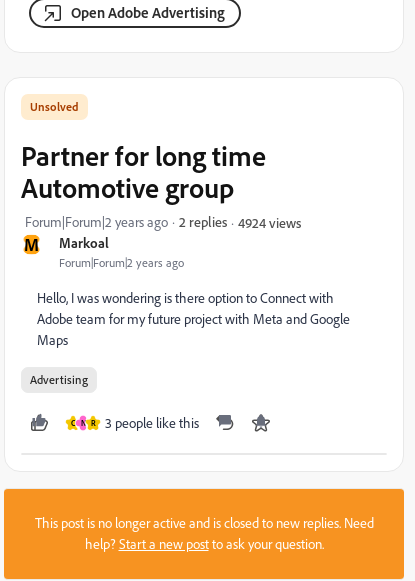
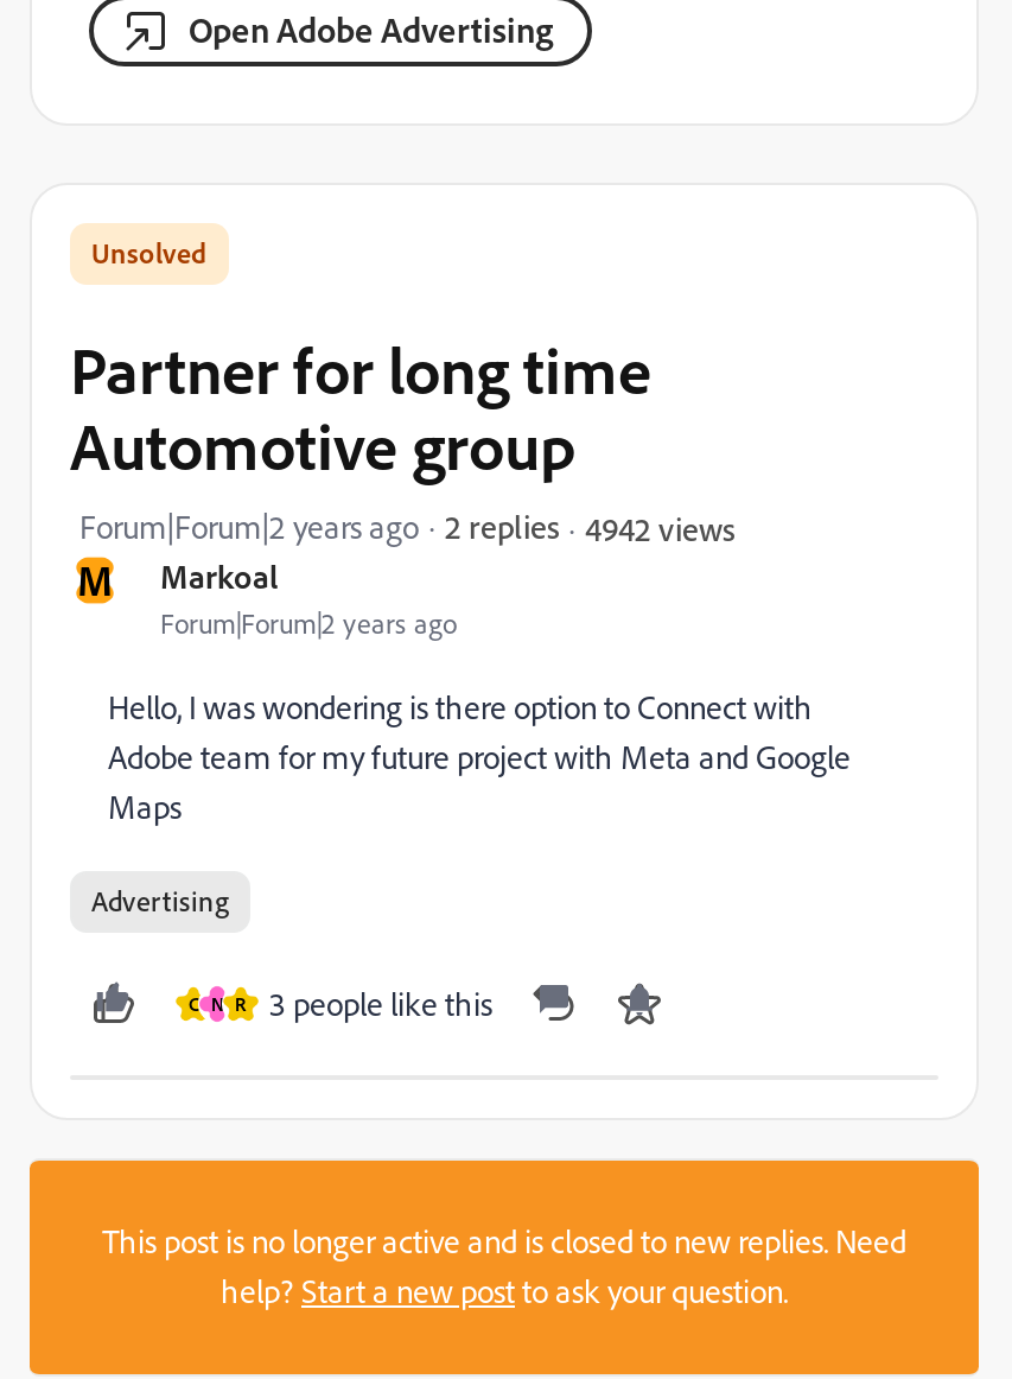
- 4924 views
+ 4942 views
